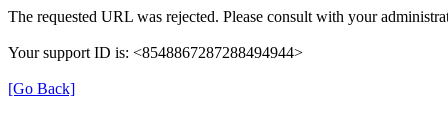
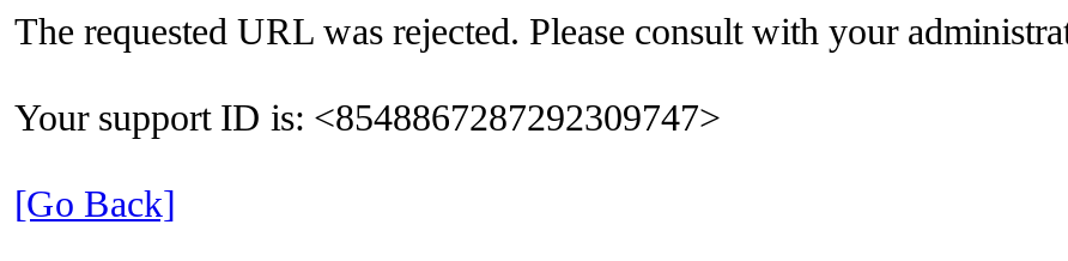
- Your support ID is: <8548867287288494944>
+ Your support ID is: <8548867287292309747>
